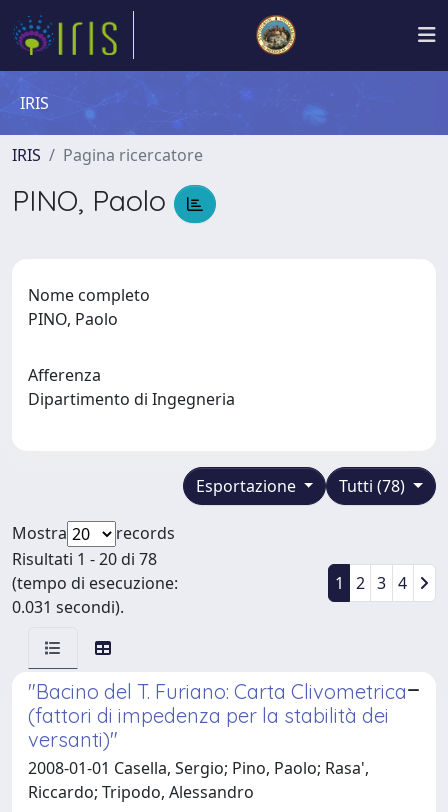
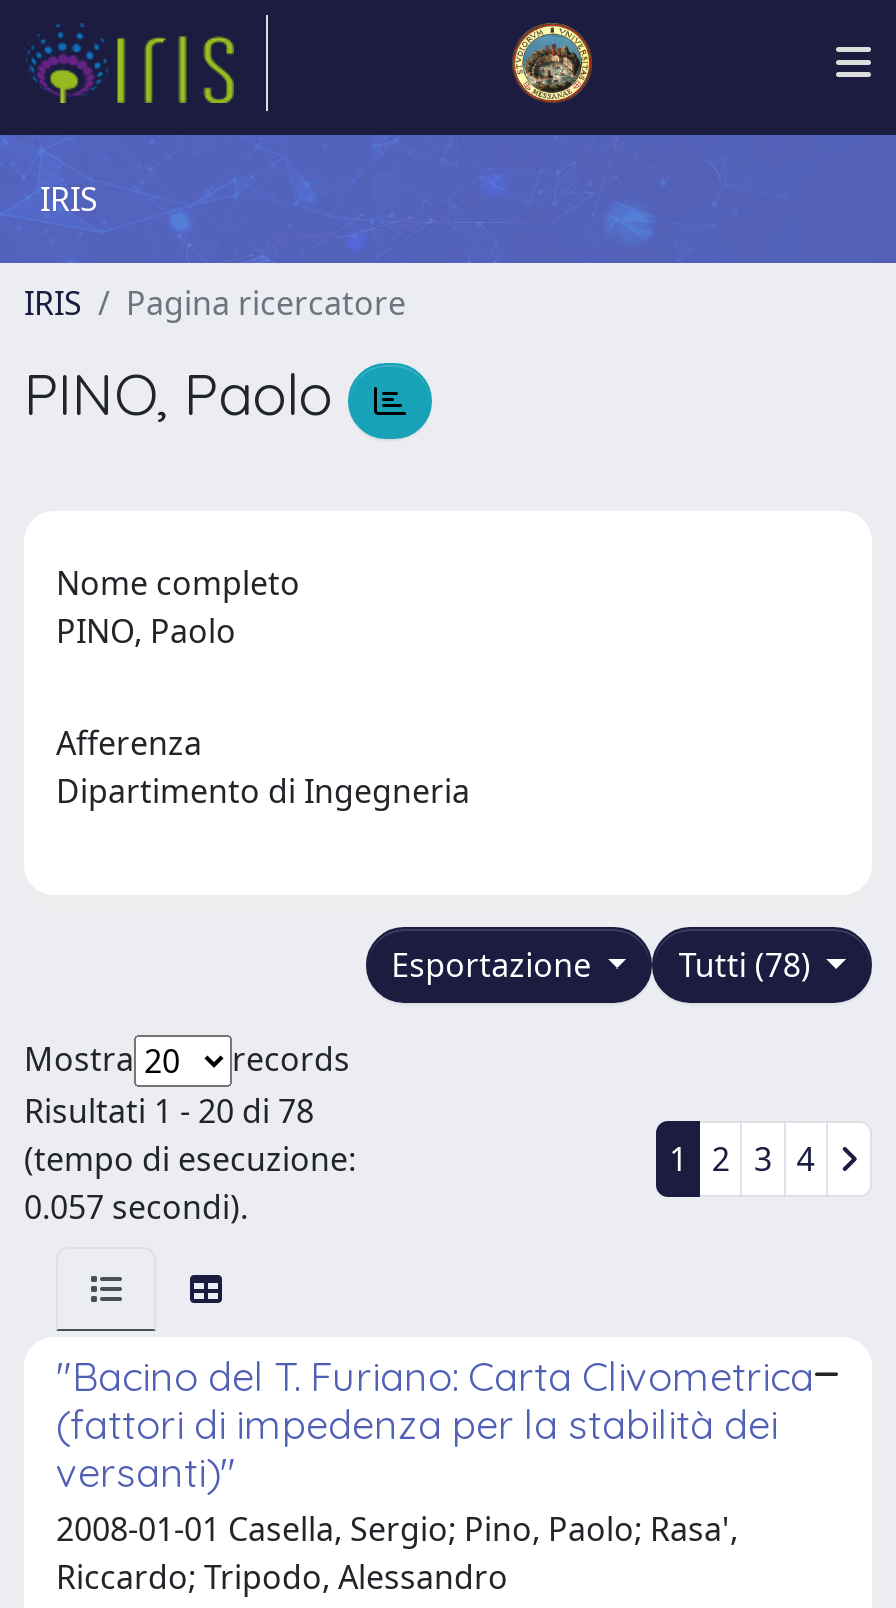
- 0.031 secondi).
+ 0.057 secondi).
